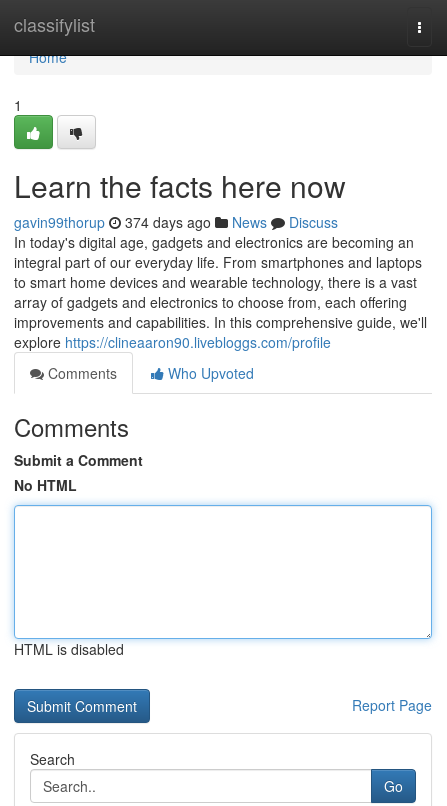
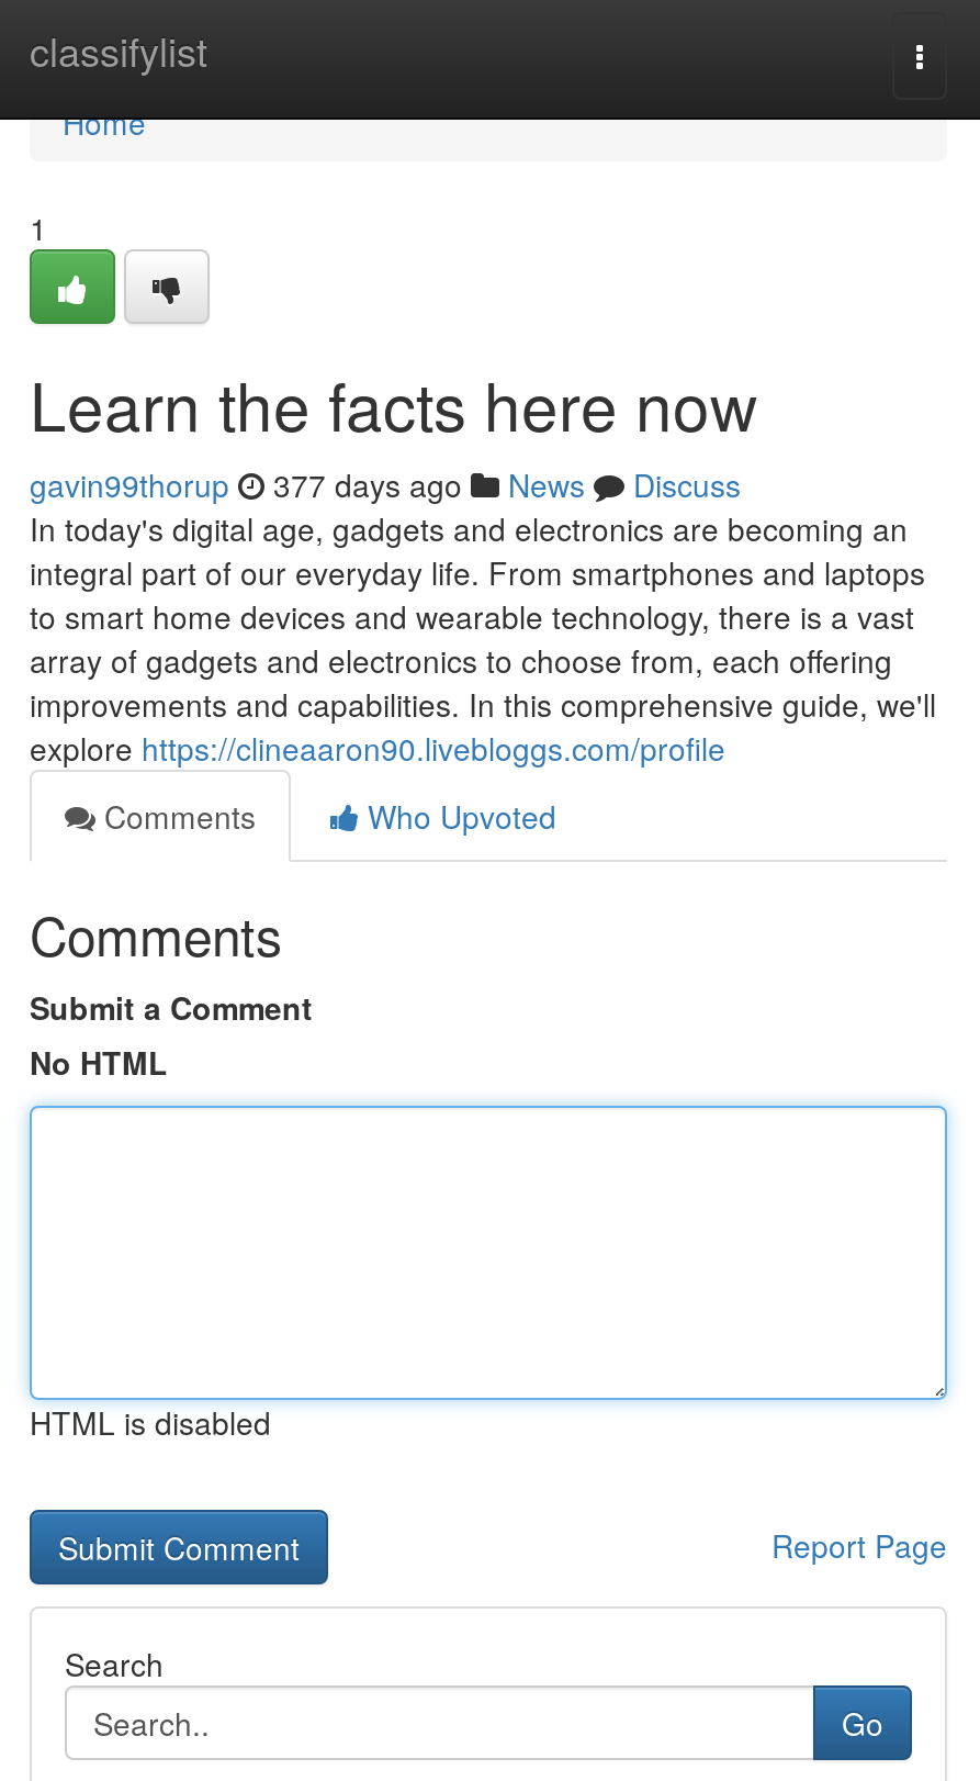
- gavin99thorup 374 days ago News Discuss
+ gavin99thorup 377 days ago News Discuss
